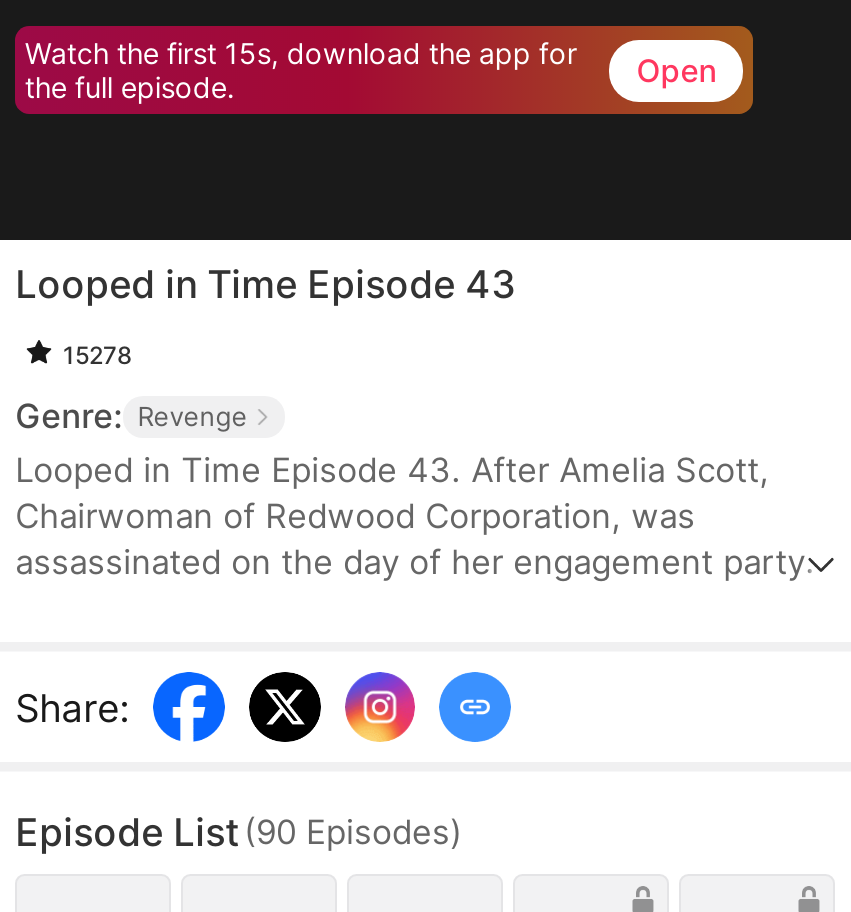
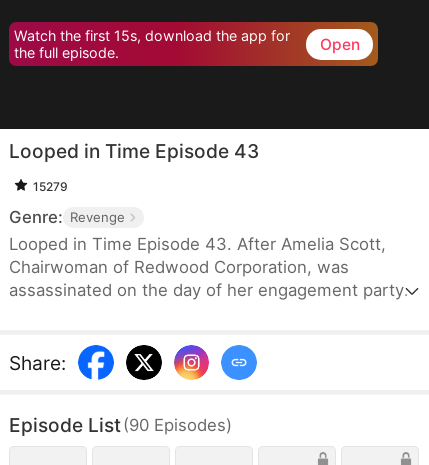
- 15278
+ 15279
